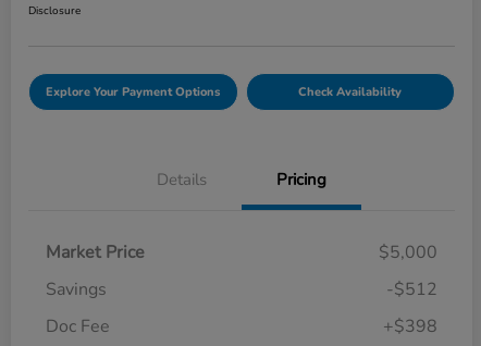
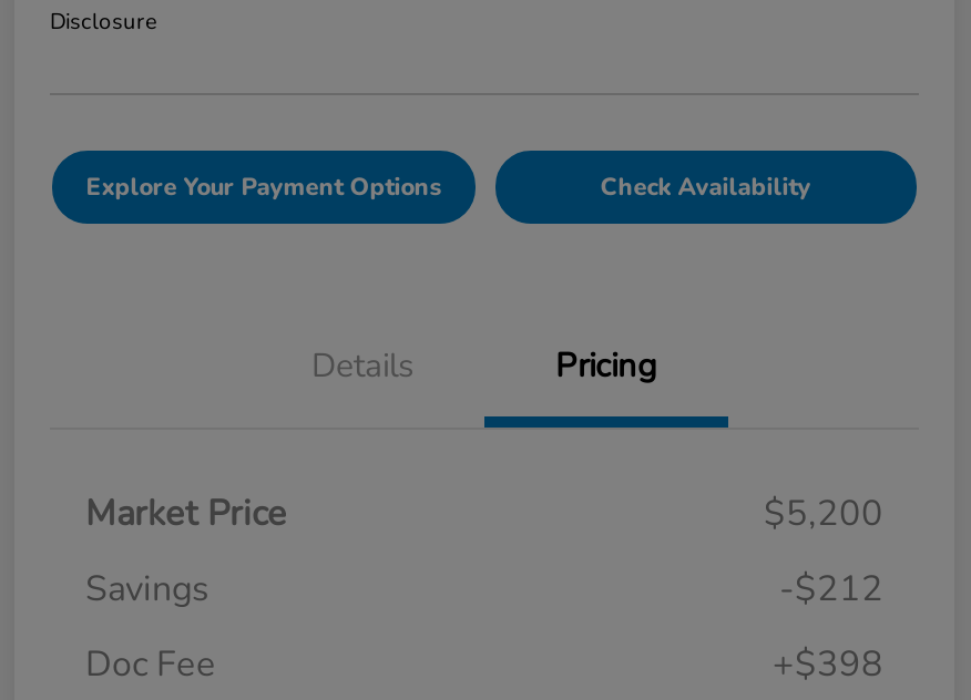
- $5,000
+ $5,200

- -$512
+ -$212
